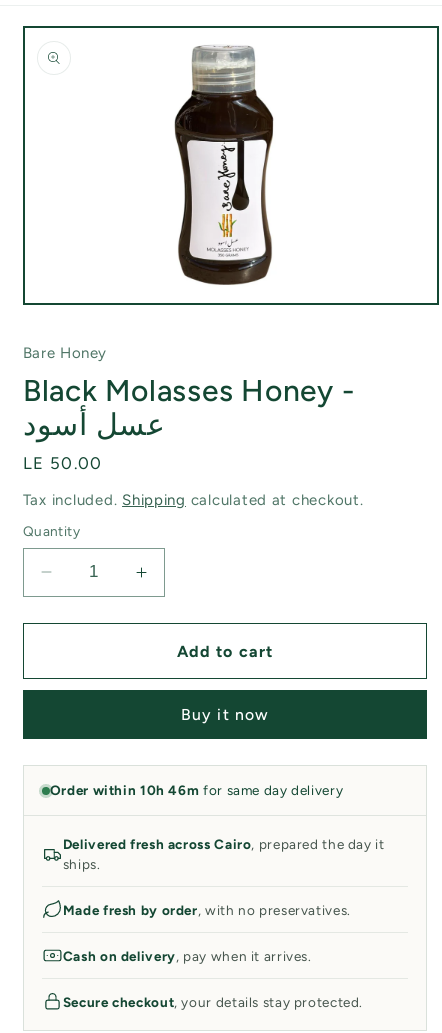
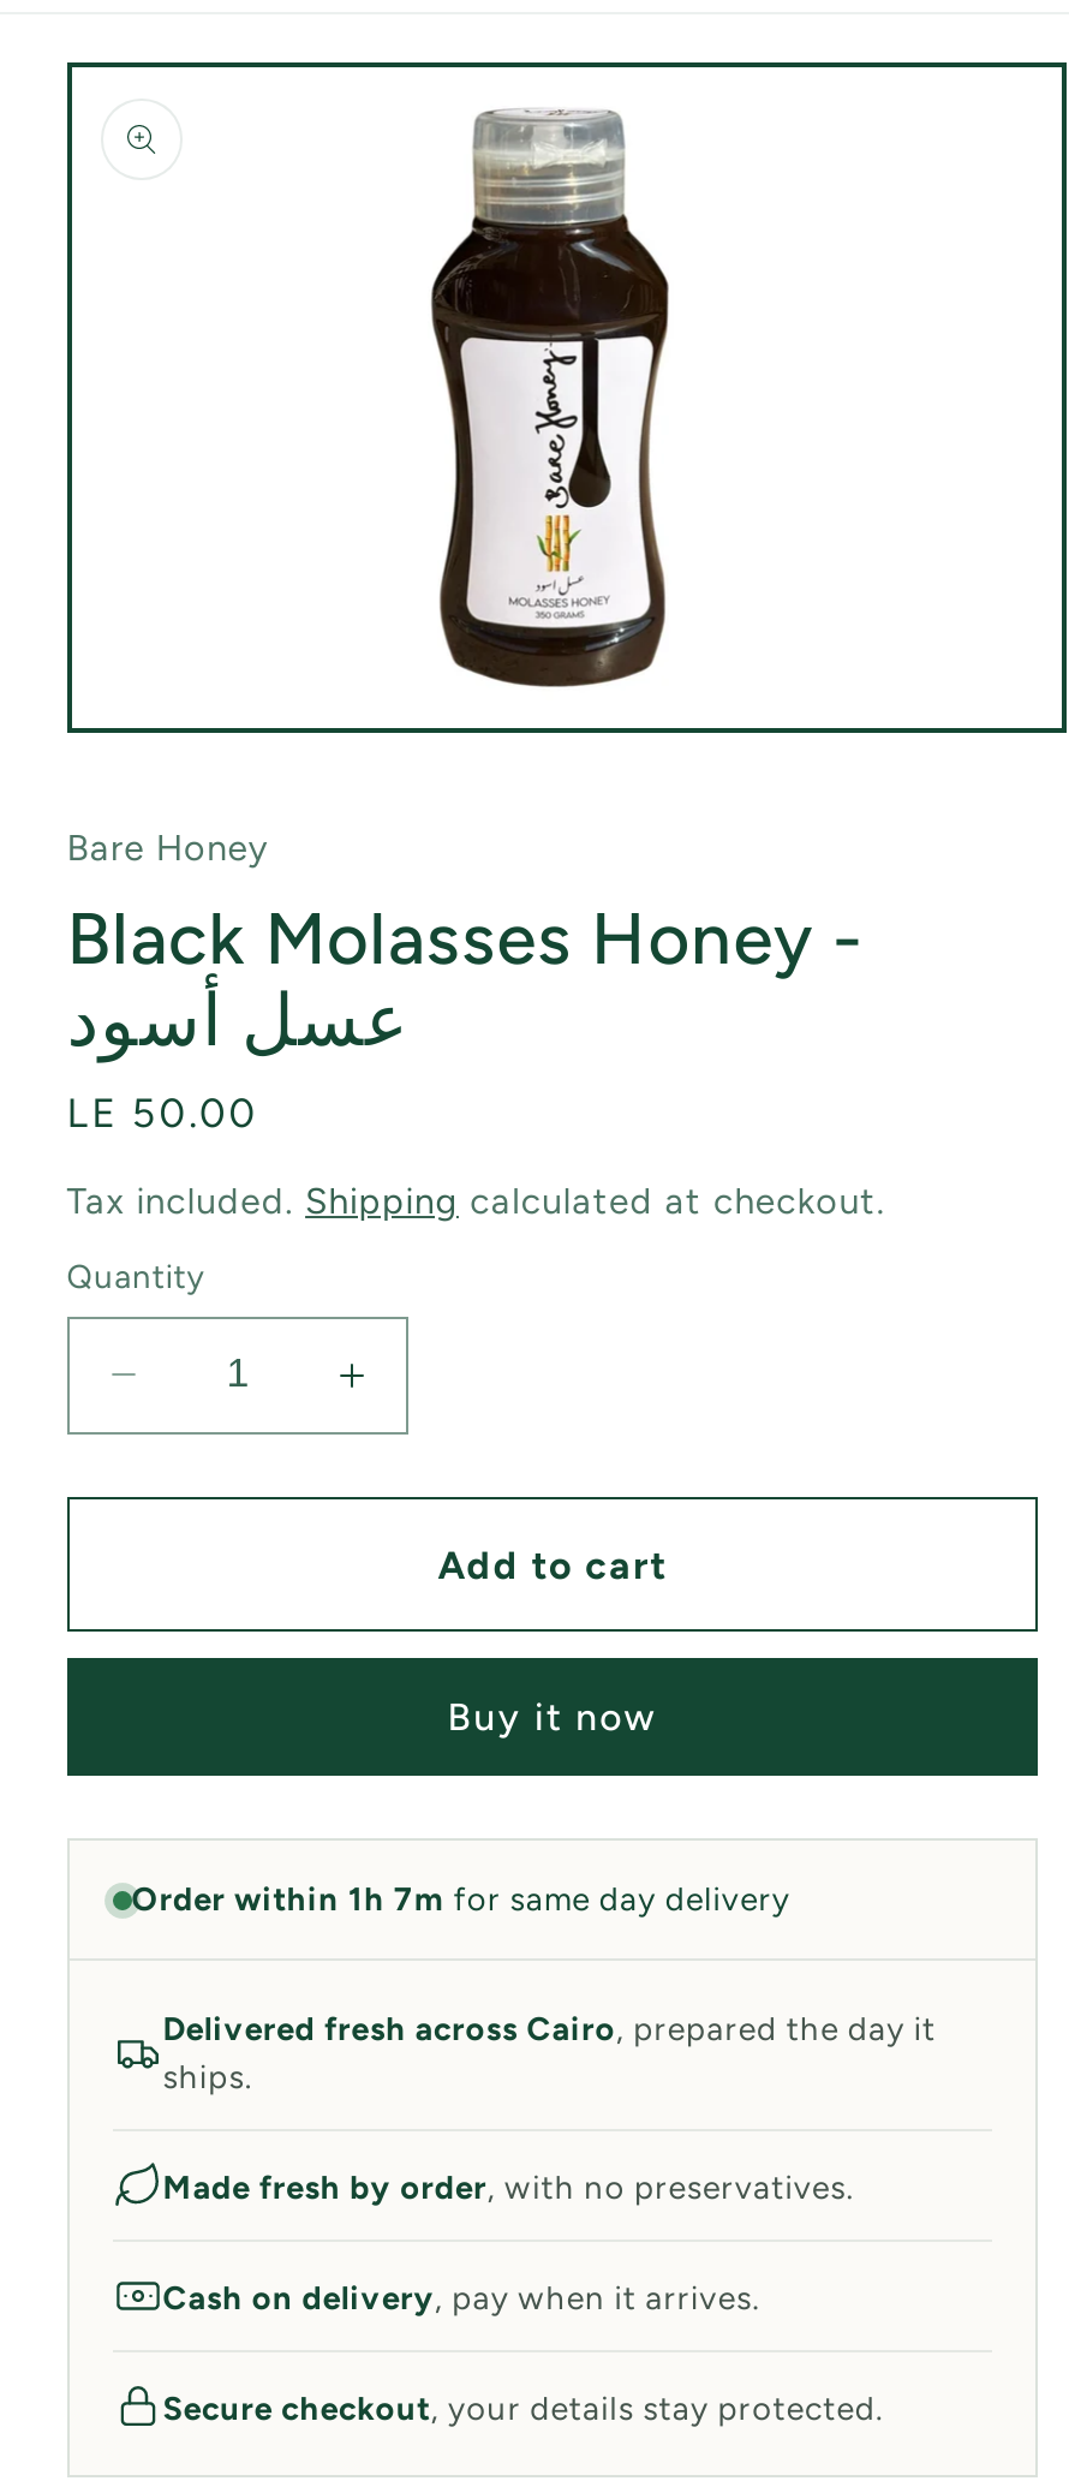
- Order within 10h 46m for same day delivery
+ Order within 1h 7m for same day delivery
